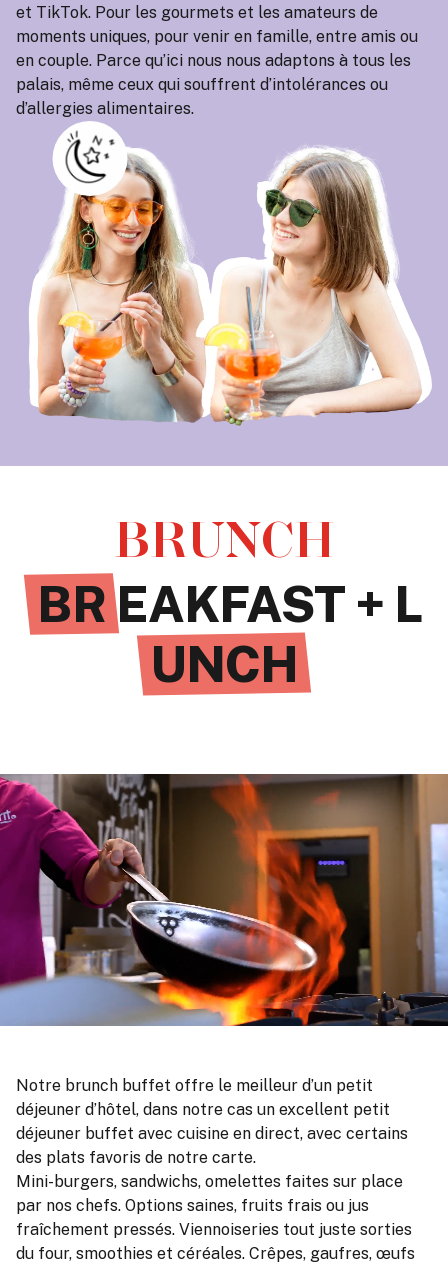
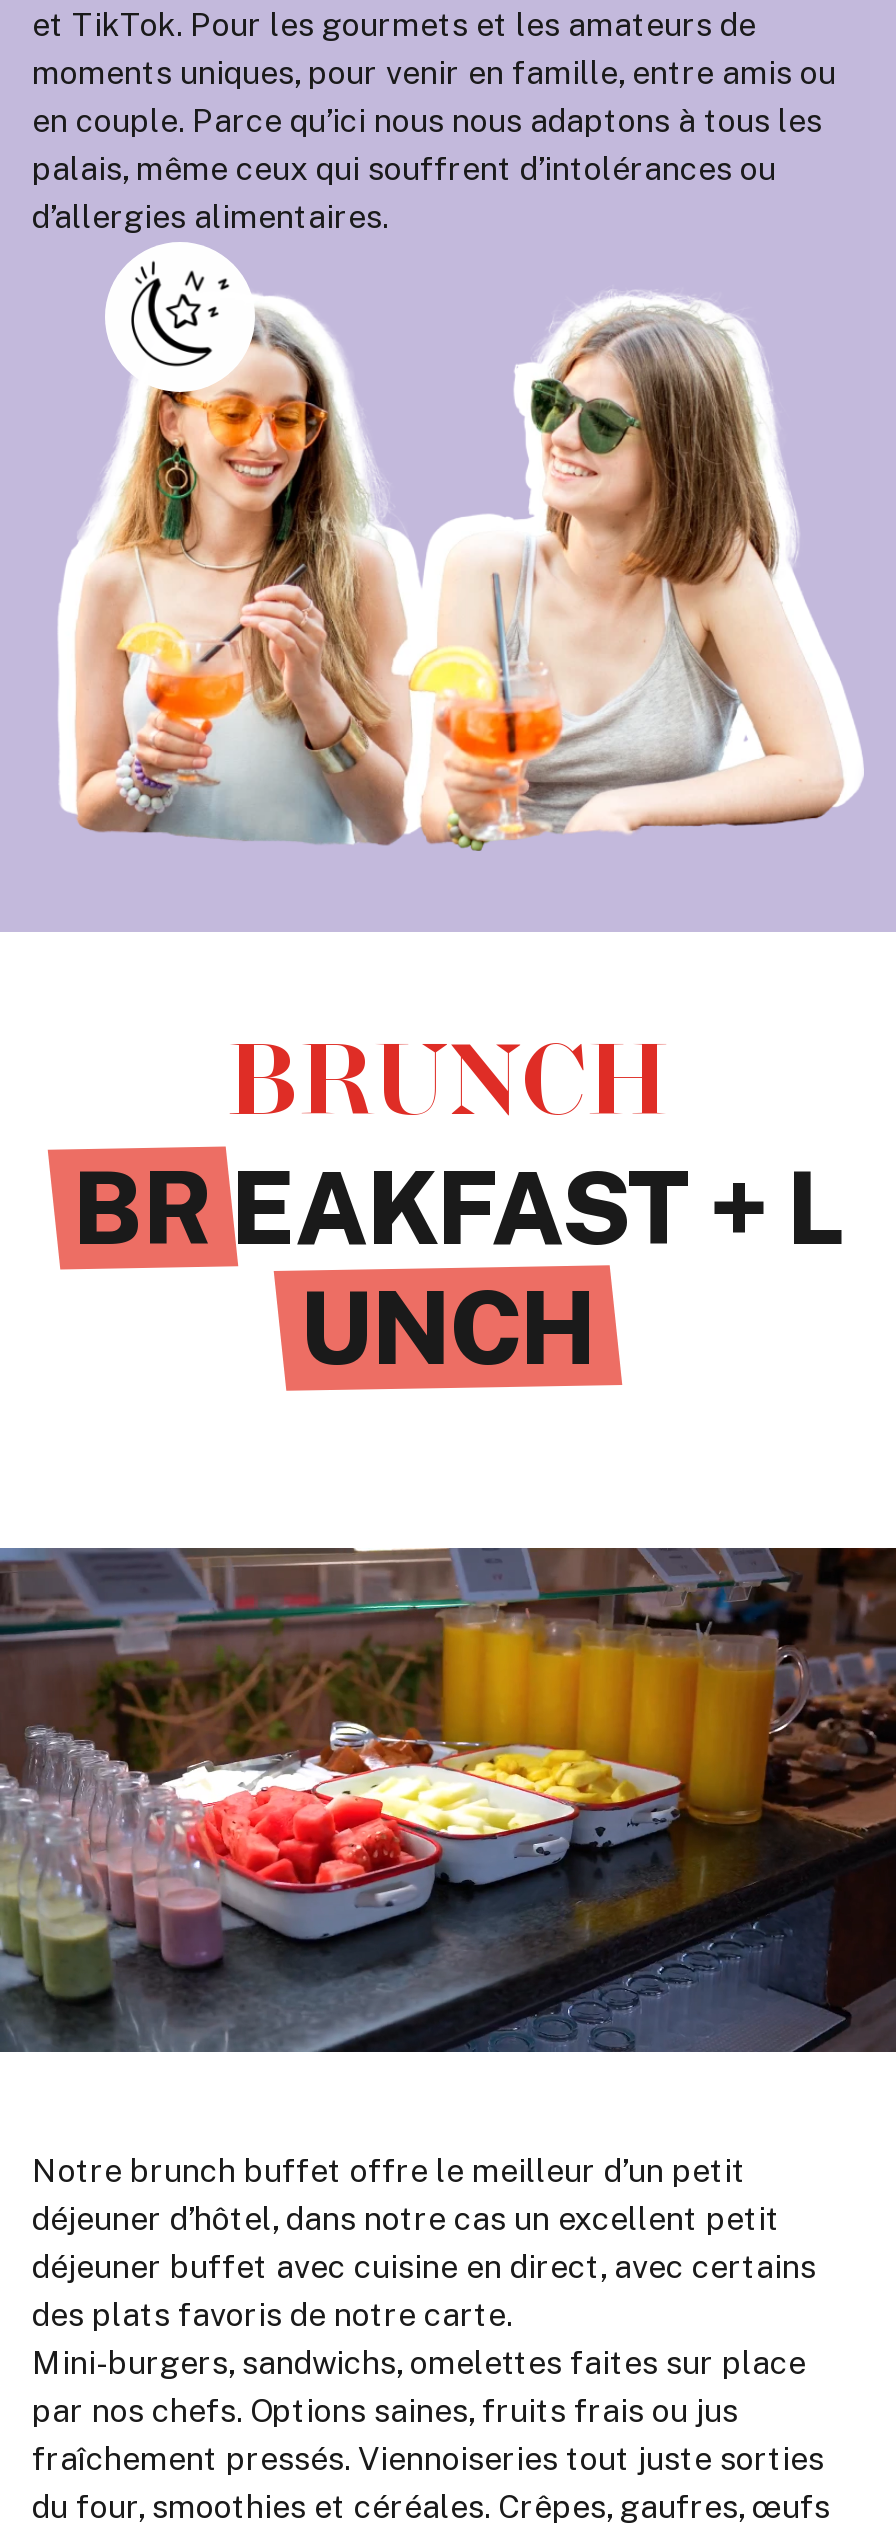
- [image]
+ [image]
